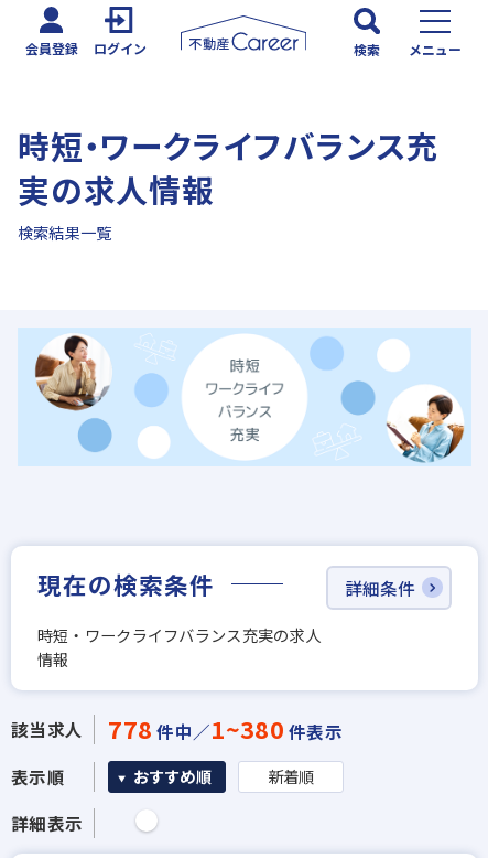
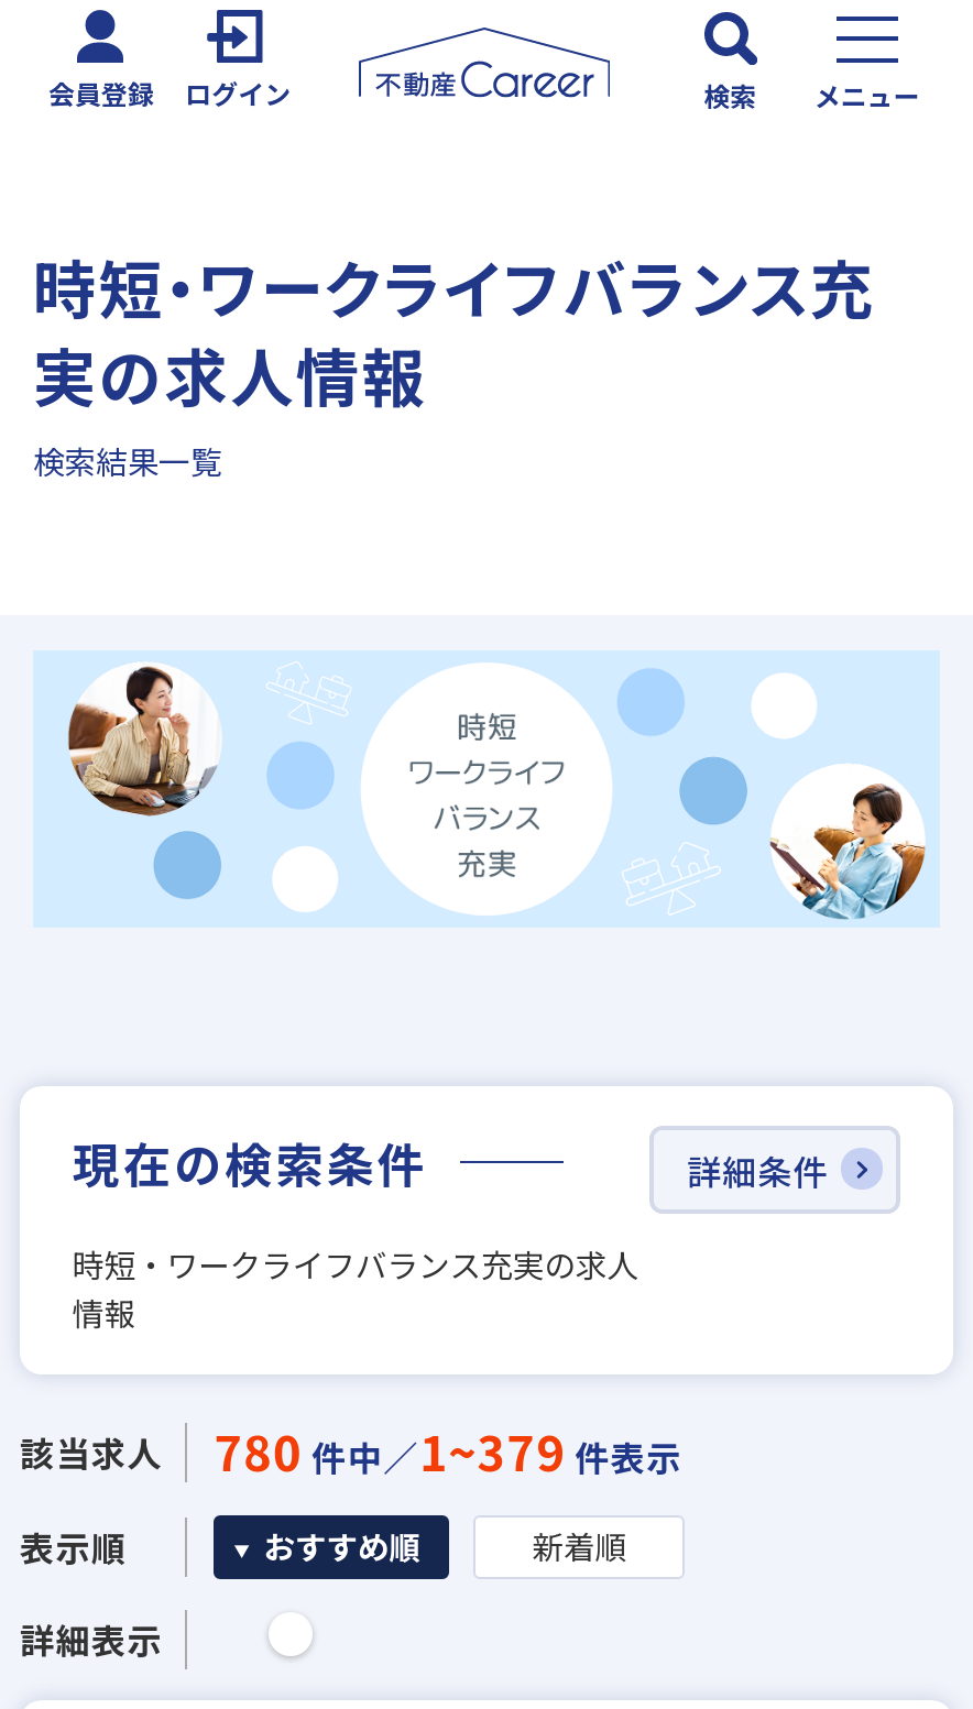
- 該当求人 778件中／1~380件表示
+ 該当求人 780件中／1~379件表示
